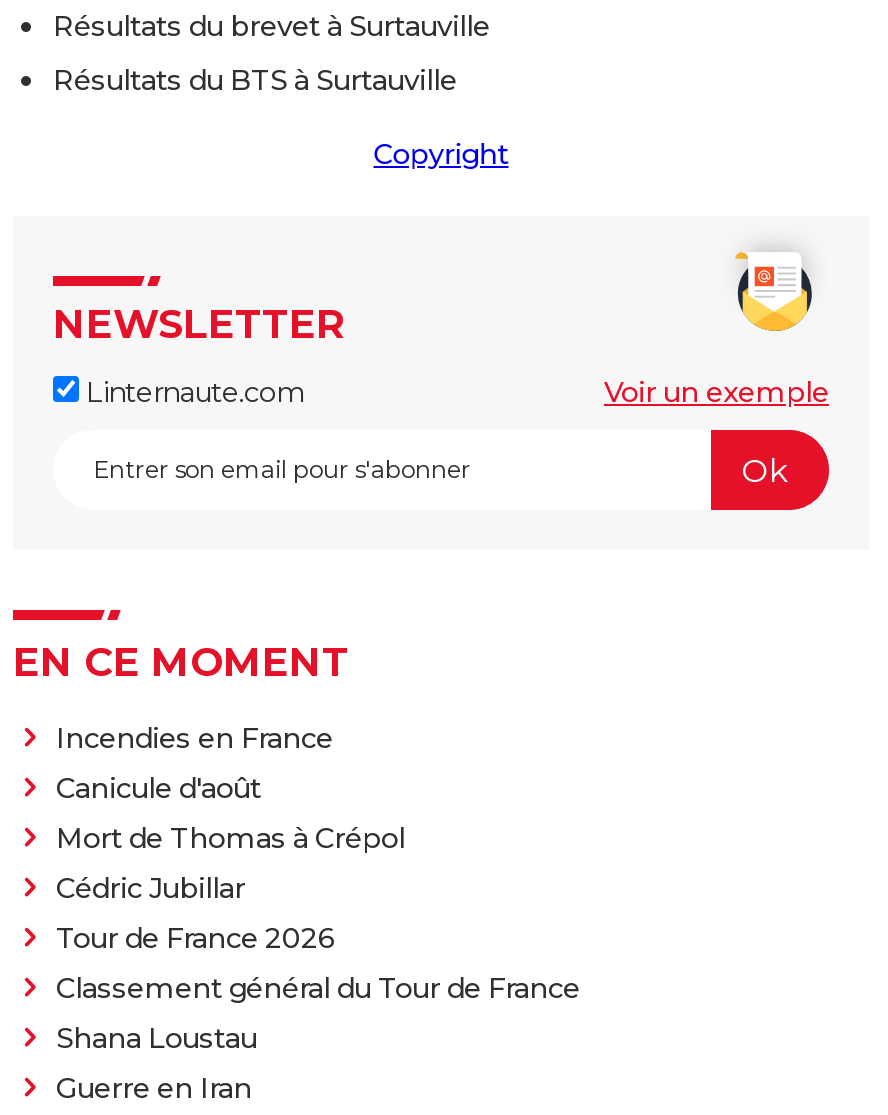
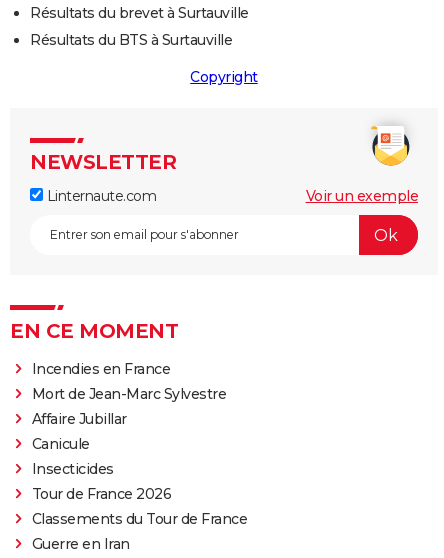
- Canicule d'août
- Mort de Thomas à Crépol
- Cédric Jubillar
+ Mort de Jean-Marc Sylvestre
+ Affaire Jubillar
+ Canicule
+ Insecticides

moved down: Tour de France 2026

- Classement général du Tour de France
- Shana Loustau
+ Classements du Tour de France
